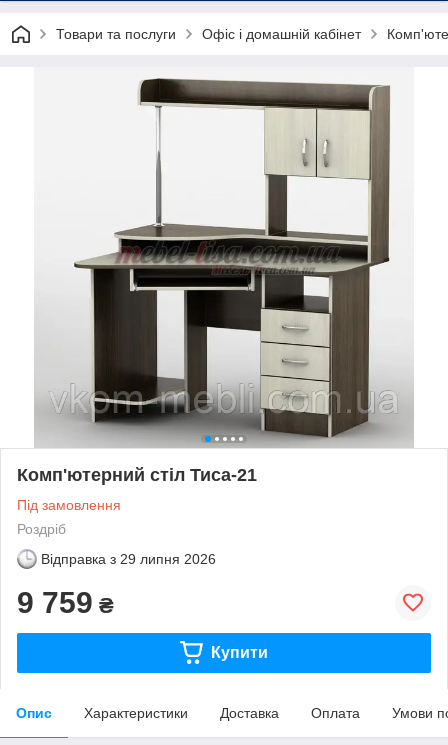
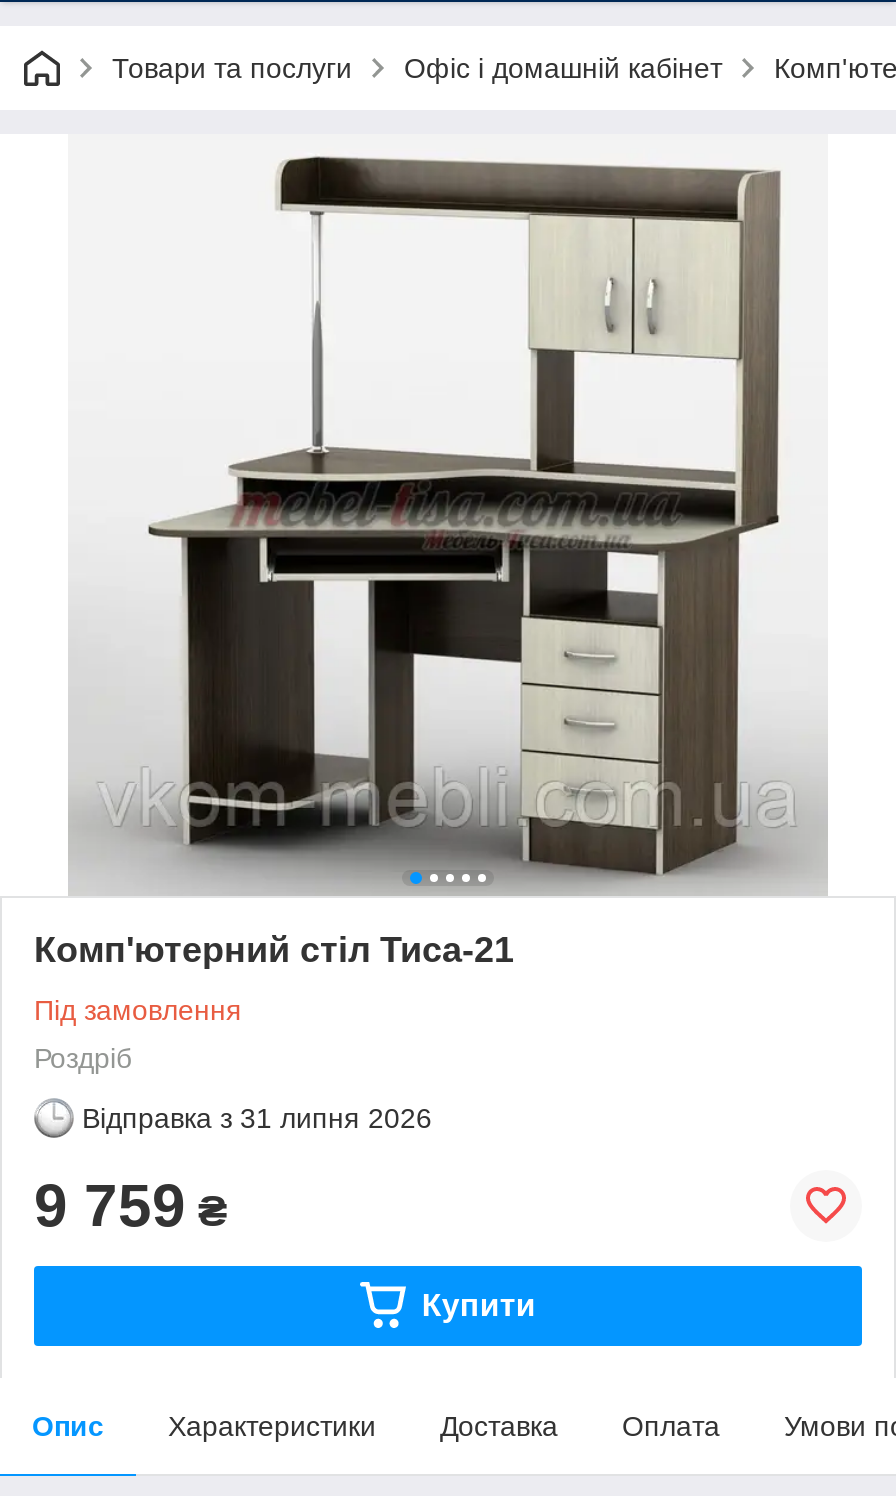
- Відправка з 29 липня 2026
+ Відправка з 31 липня 2026
